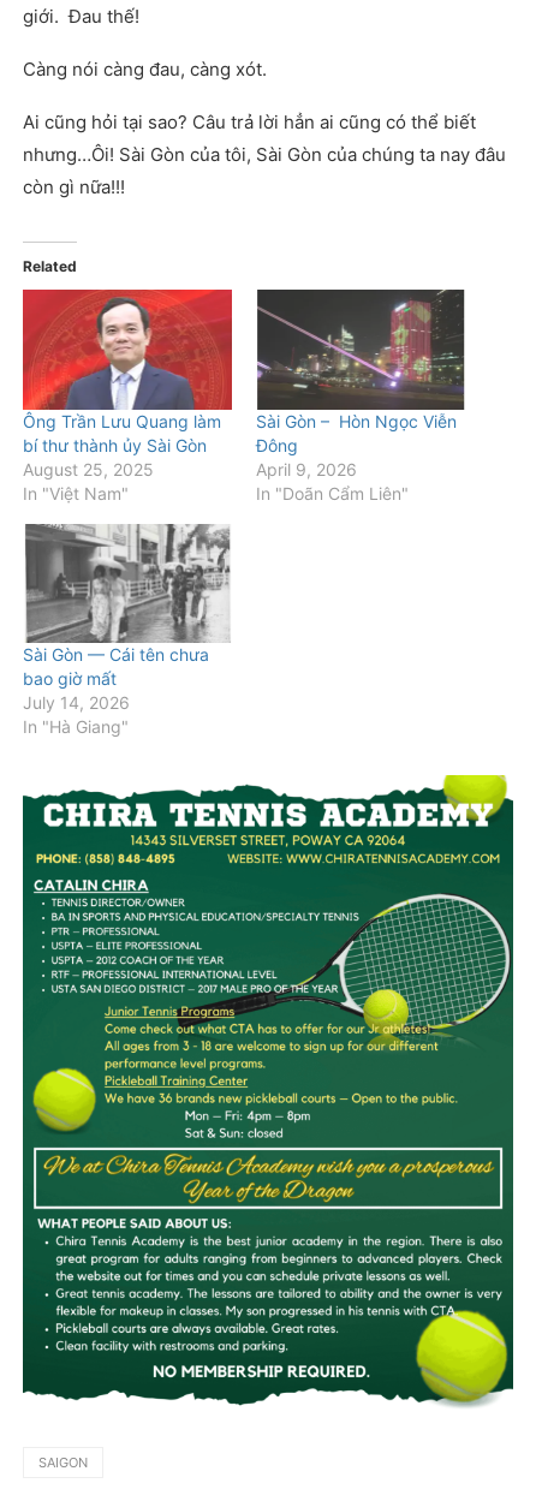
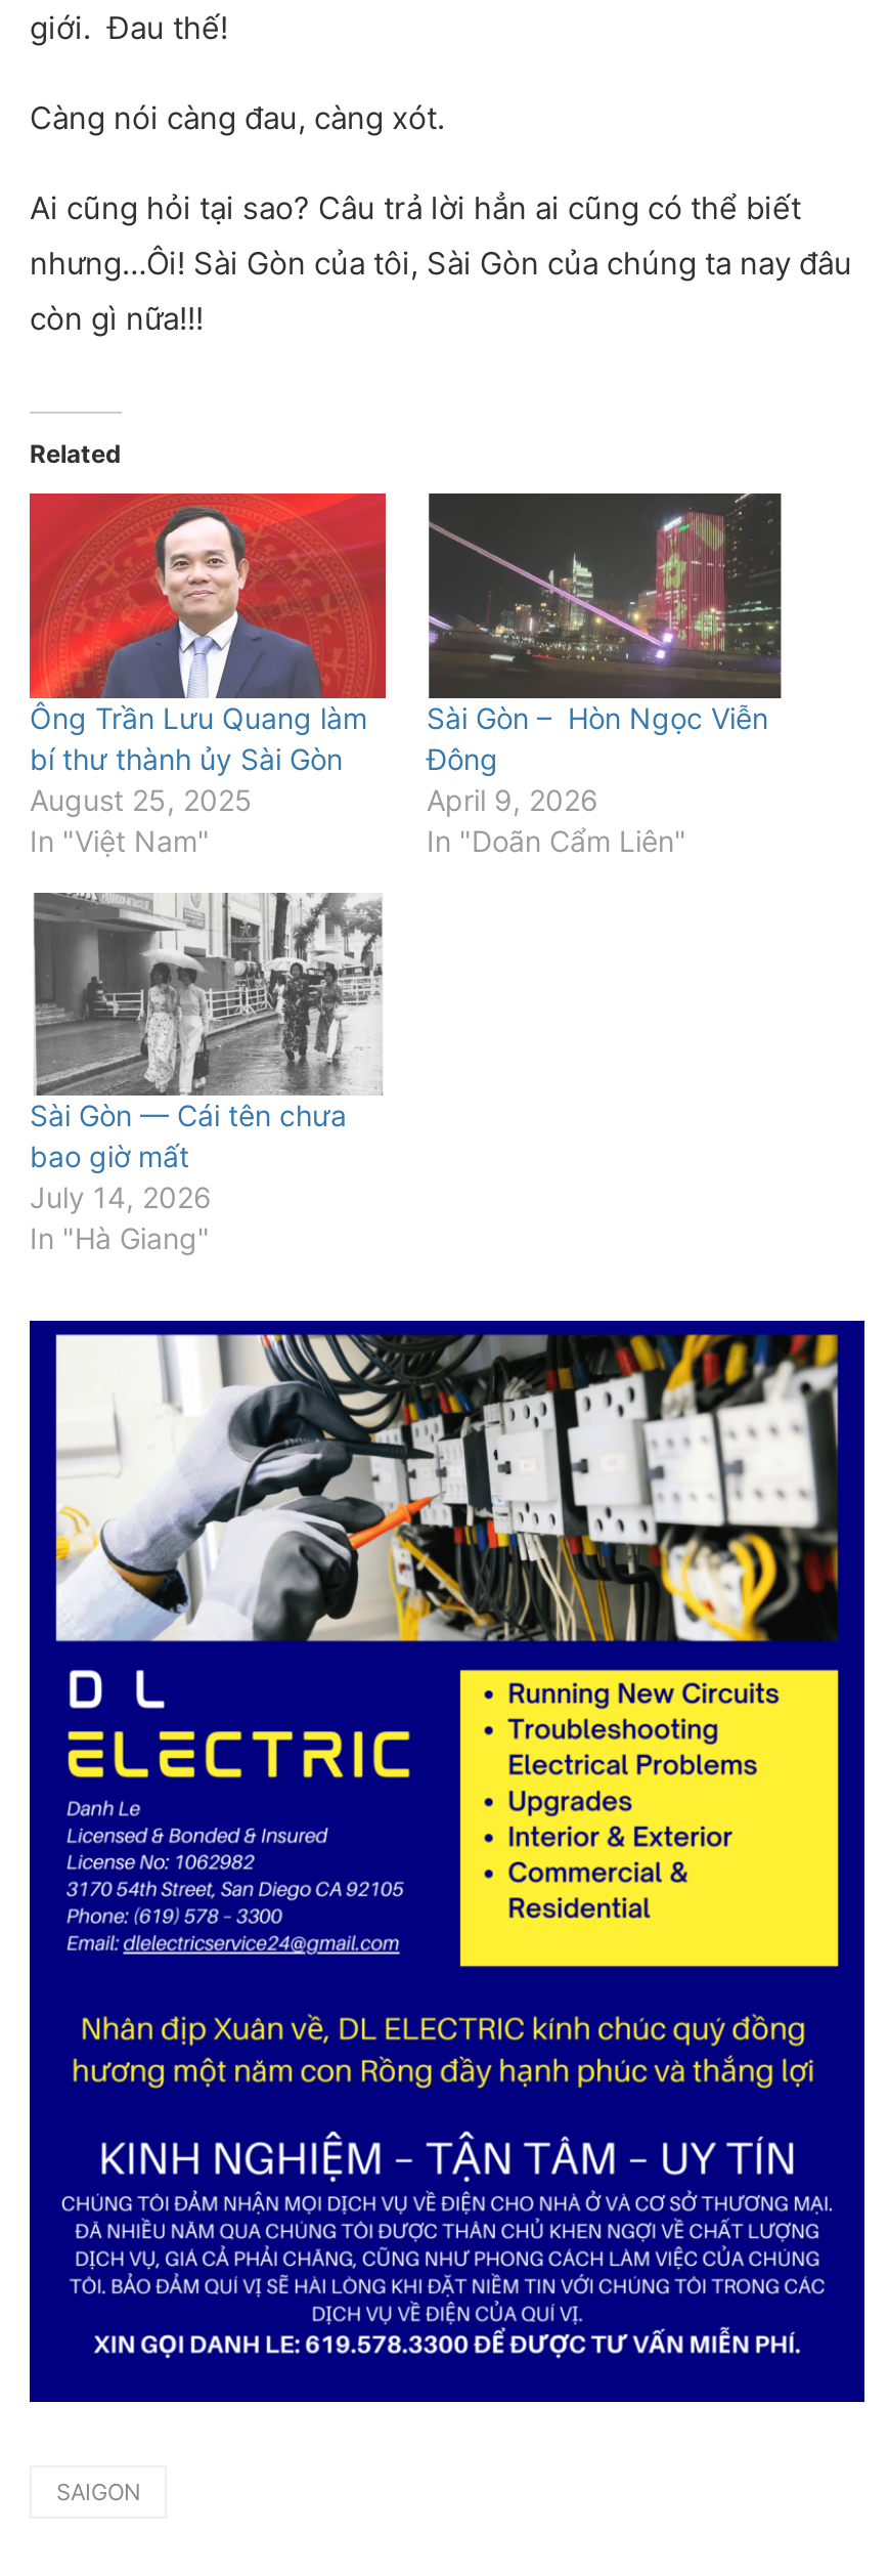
- [image]
+ [image]
